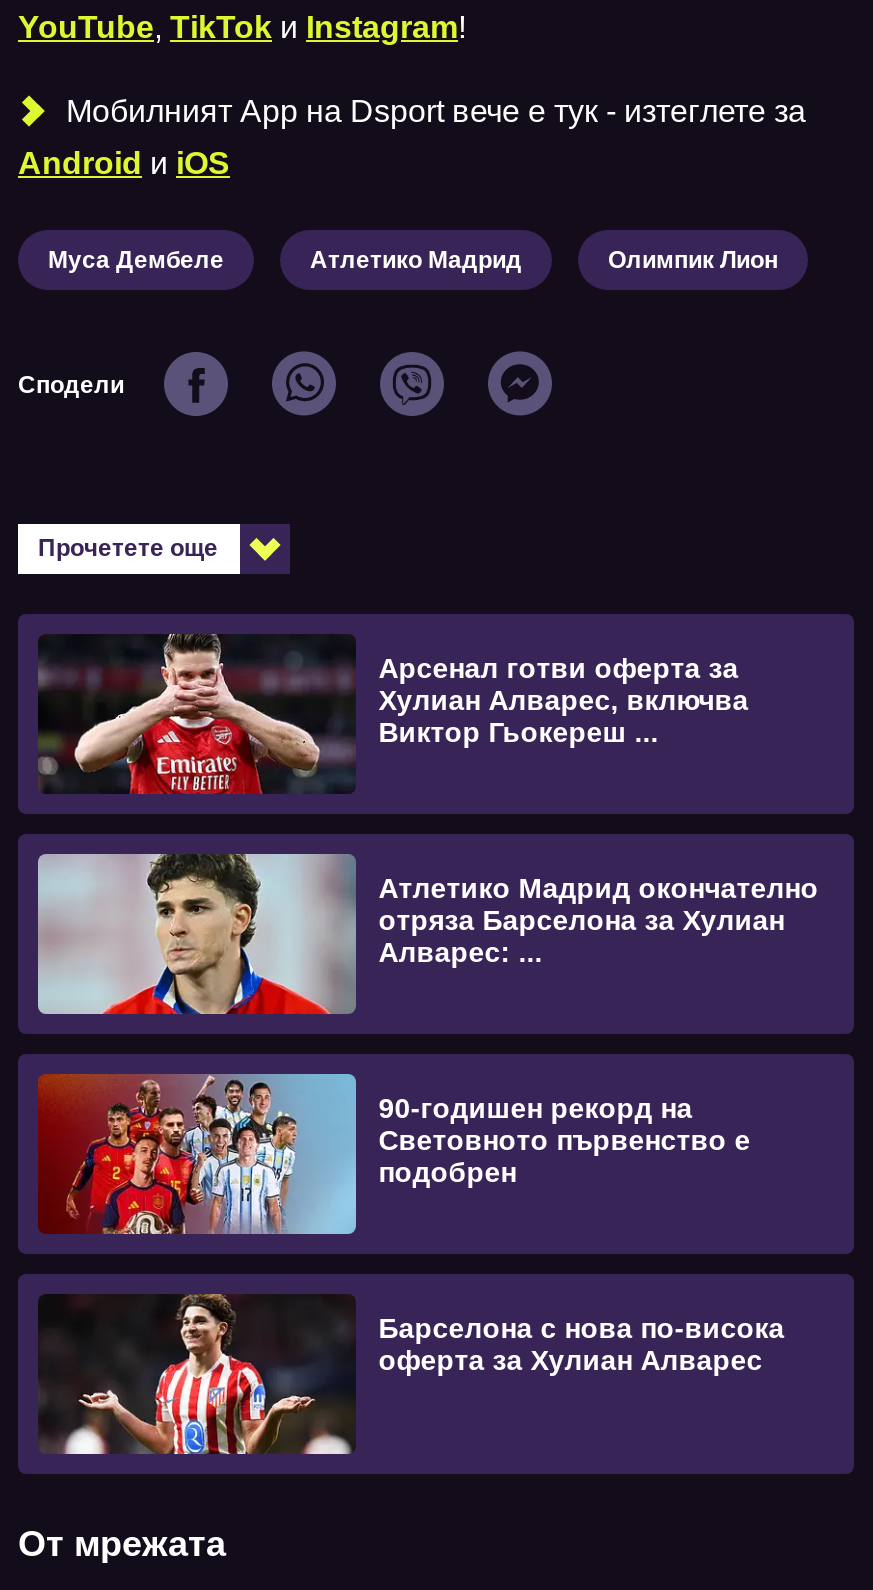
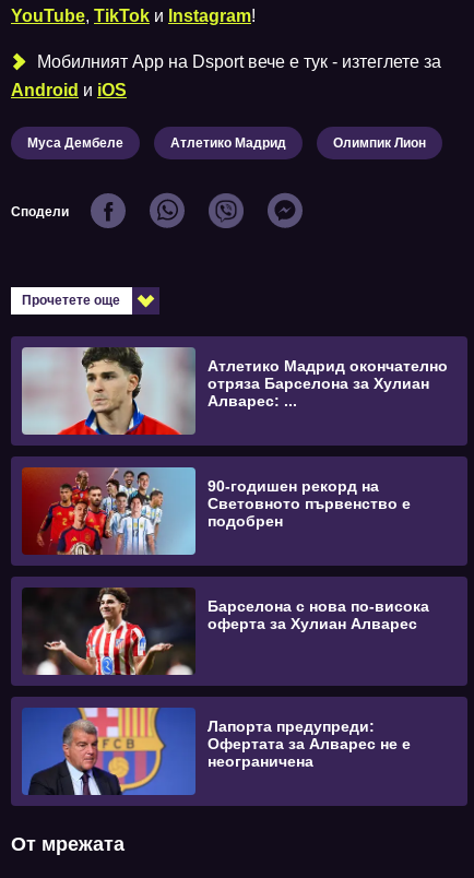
- [image]
- Арсенал готви оферта за
- Хулиан Алварес, включва
- Виктор Гьокереш ...

moved up: [image] | Атлетико Мадрид окончателно | отряза Барселона за Хулиан | ... | Барселона с нова по-висока | оферта за Хулиан Алварес

+ [image]
+ Лапорта предупреди:
+ Офертата за Алварес не е
+ неограничена
